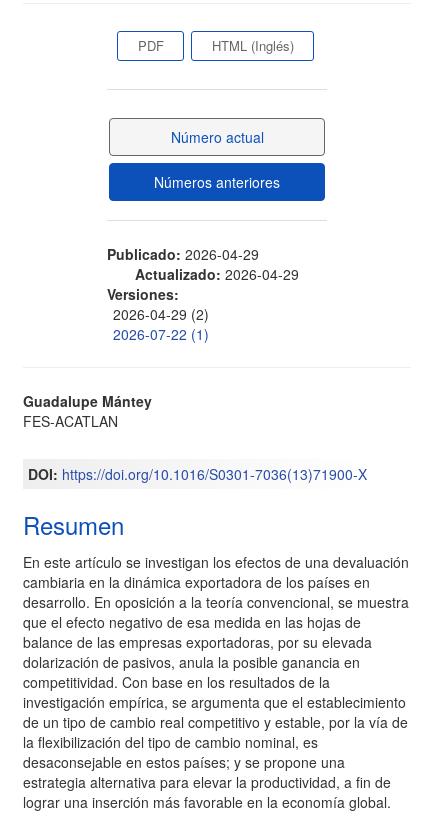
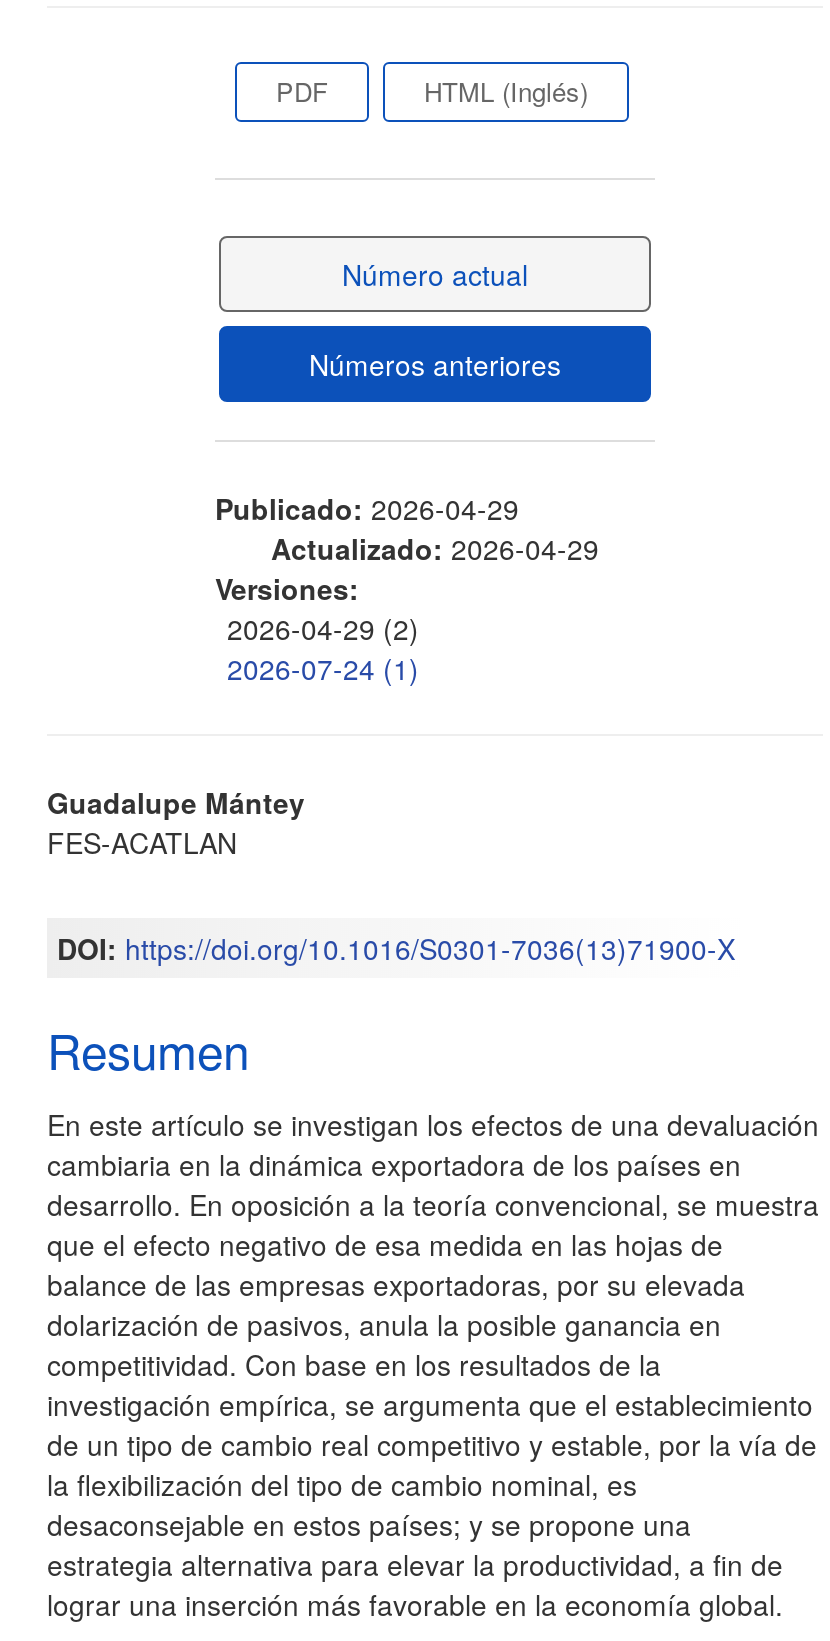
- 2026-07-22 (1)
+ 2026-07-24 (1)
